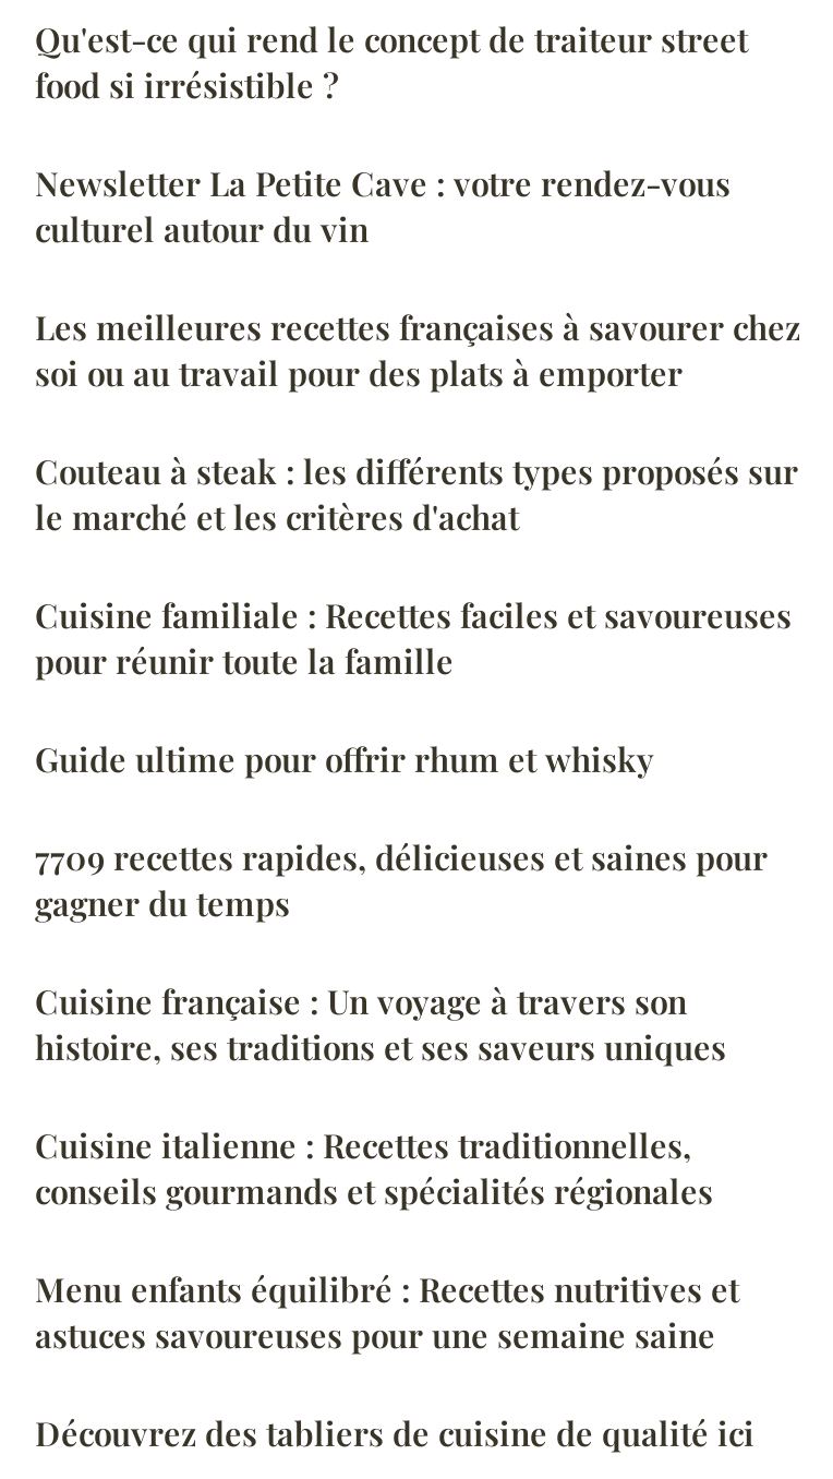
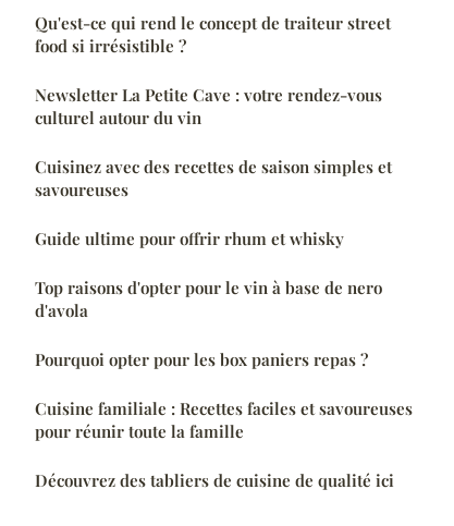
- Les meilleures recettes françaises à savourer chez
- soi ou au travail pour des plats à emporter
- Couteau à steak : les différents types proposés sur
- le marché et les critères d'achat
+ Cuisinez avec des recettes de saison simples et
+ savoureuses
+ Top raisons d'opter pour le vin à base de nero
+ d'avola
+ Pourquoi opter pour les box paniers repas ?

moved down: Cuisine familiale : Recettes faciles et savoureuses | pour réunir toute la famille

moved up: Guide ultime pour offrir rhum et whisky

- 7709 recettes rapides, délicieuses et saines pour
- gagner du temps
- Cuisine française : Un voyage à travers son
- histoire, ses traditions et ses saveurs uniques
- Cuisine italienne : Recettes traditionnelles,
- conseils gourmands et spécialités régionales
- Menu enfants équilibré : Recettes nutritives et
- astuces savoureuses pour une semaine saine
